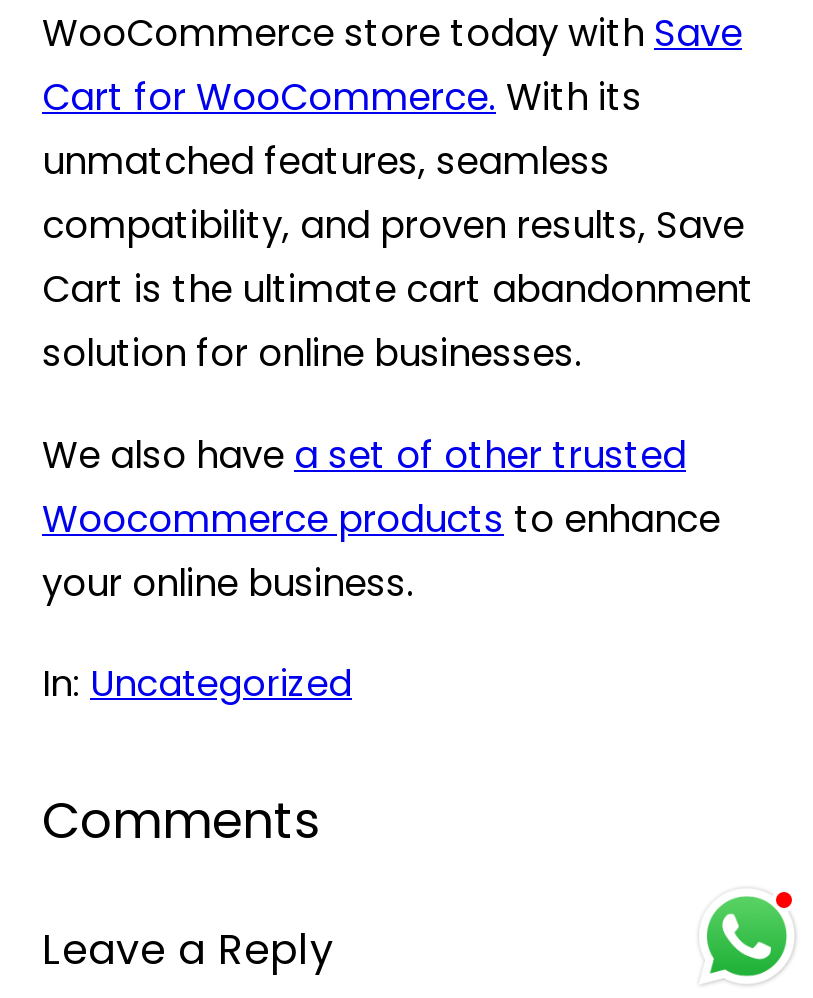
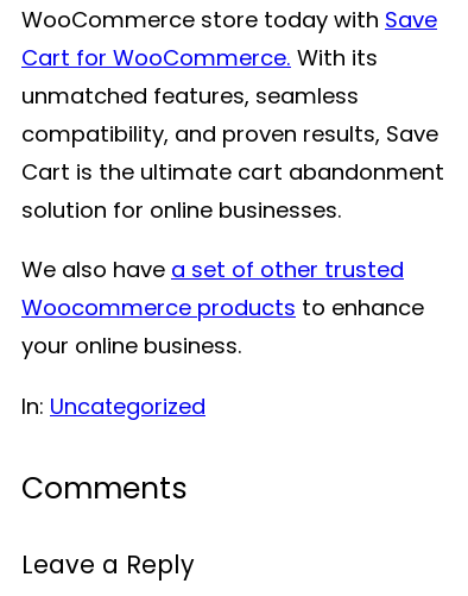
- [image]
